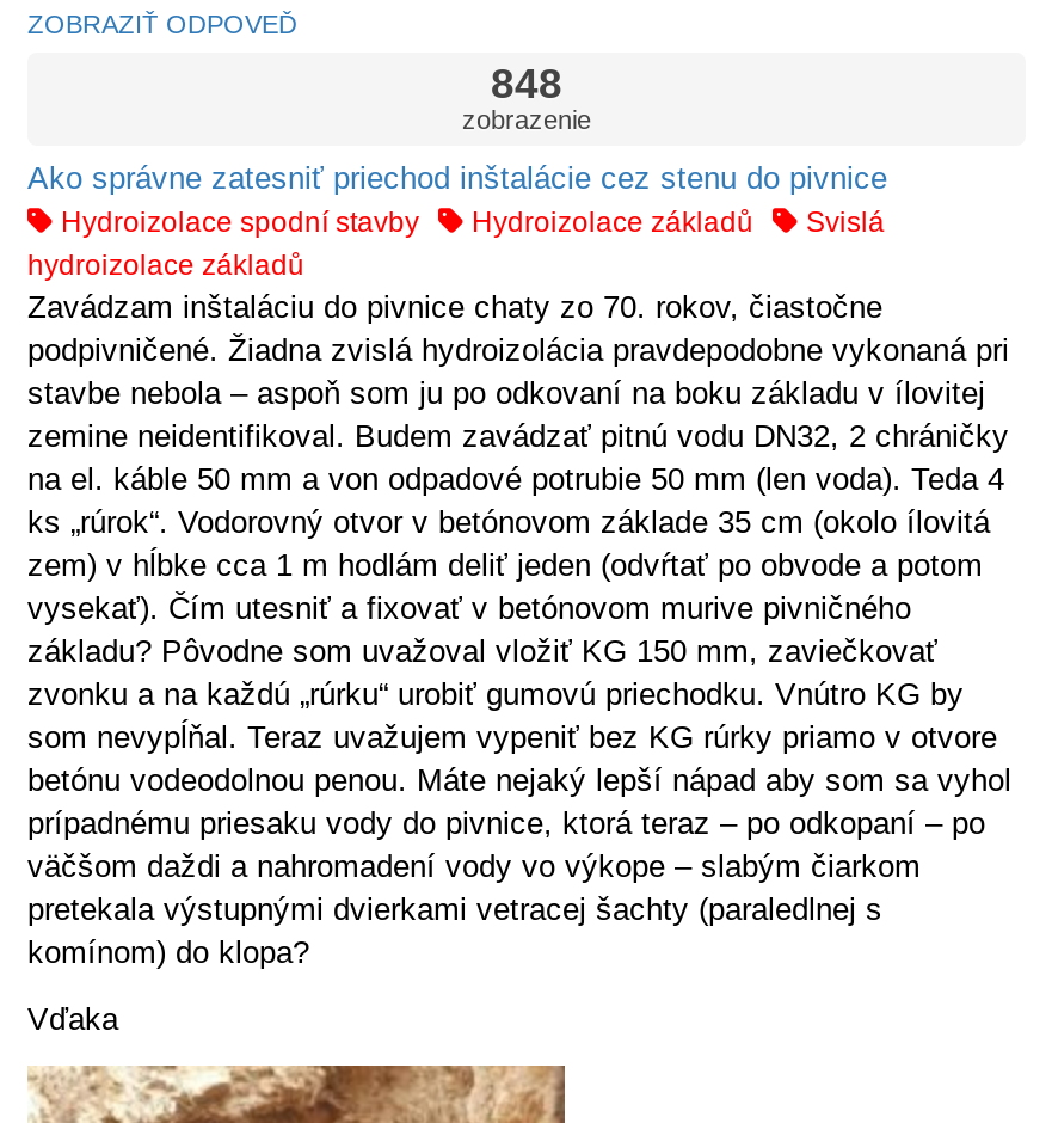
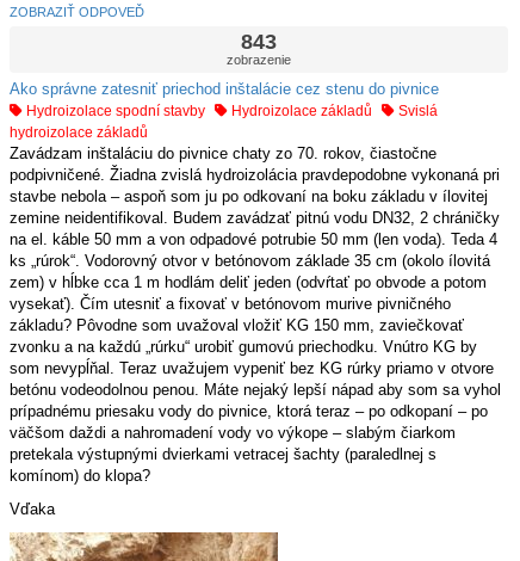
- 848
+ 843
